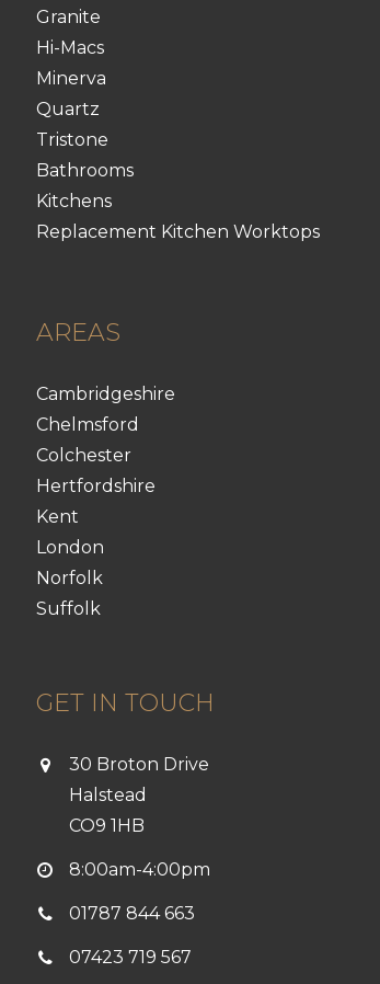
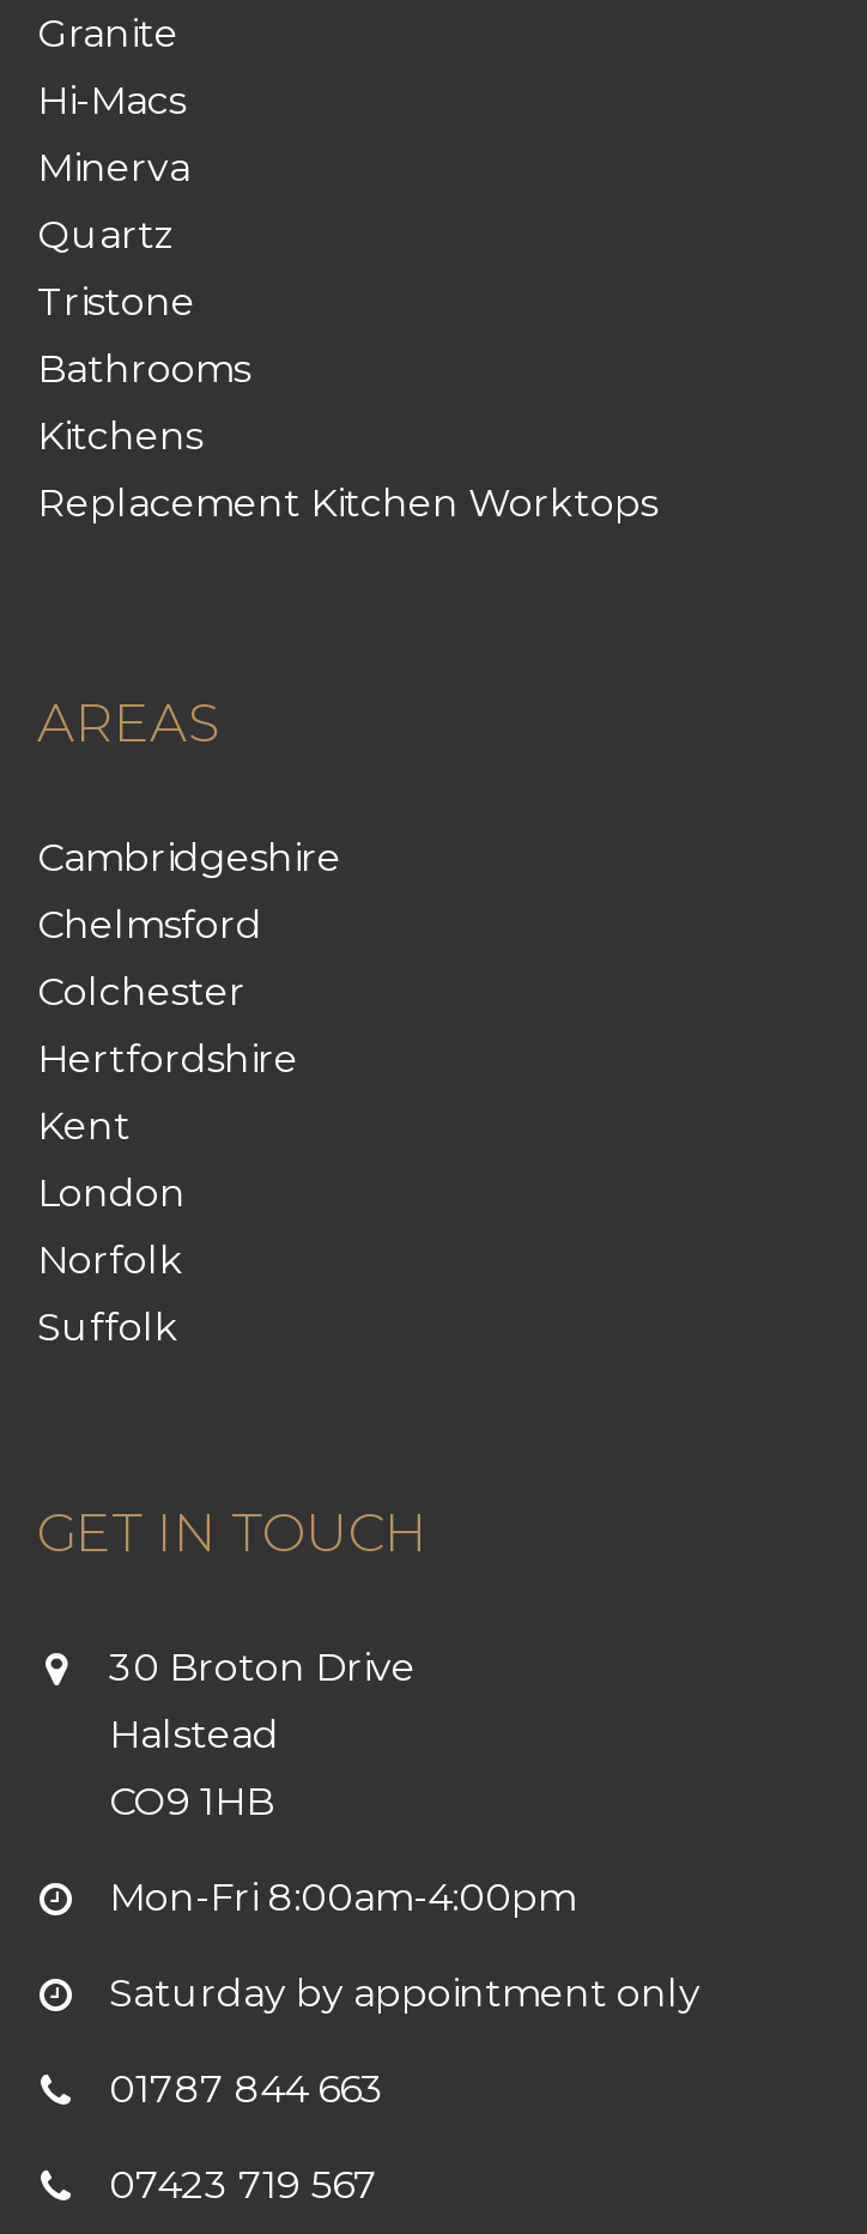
- 8:00am-4:00pm
+ Mon-Fri 8:00am-4:00pm
+ Saturday by appointment only
